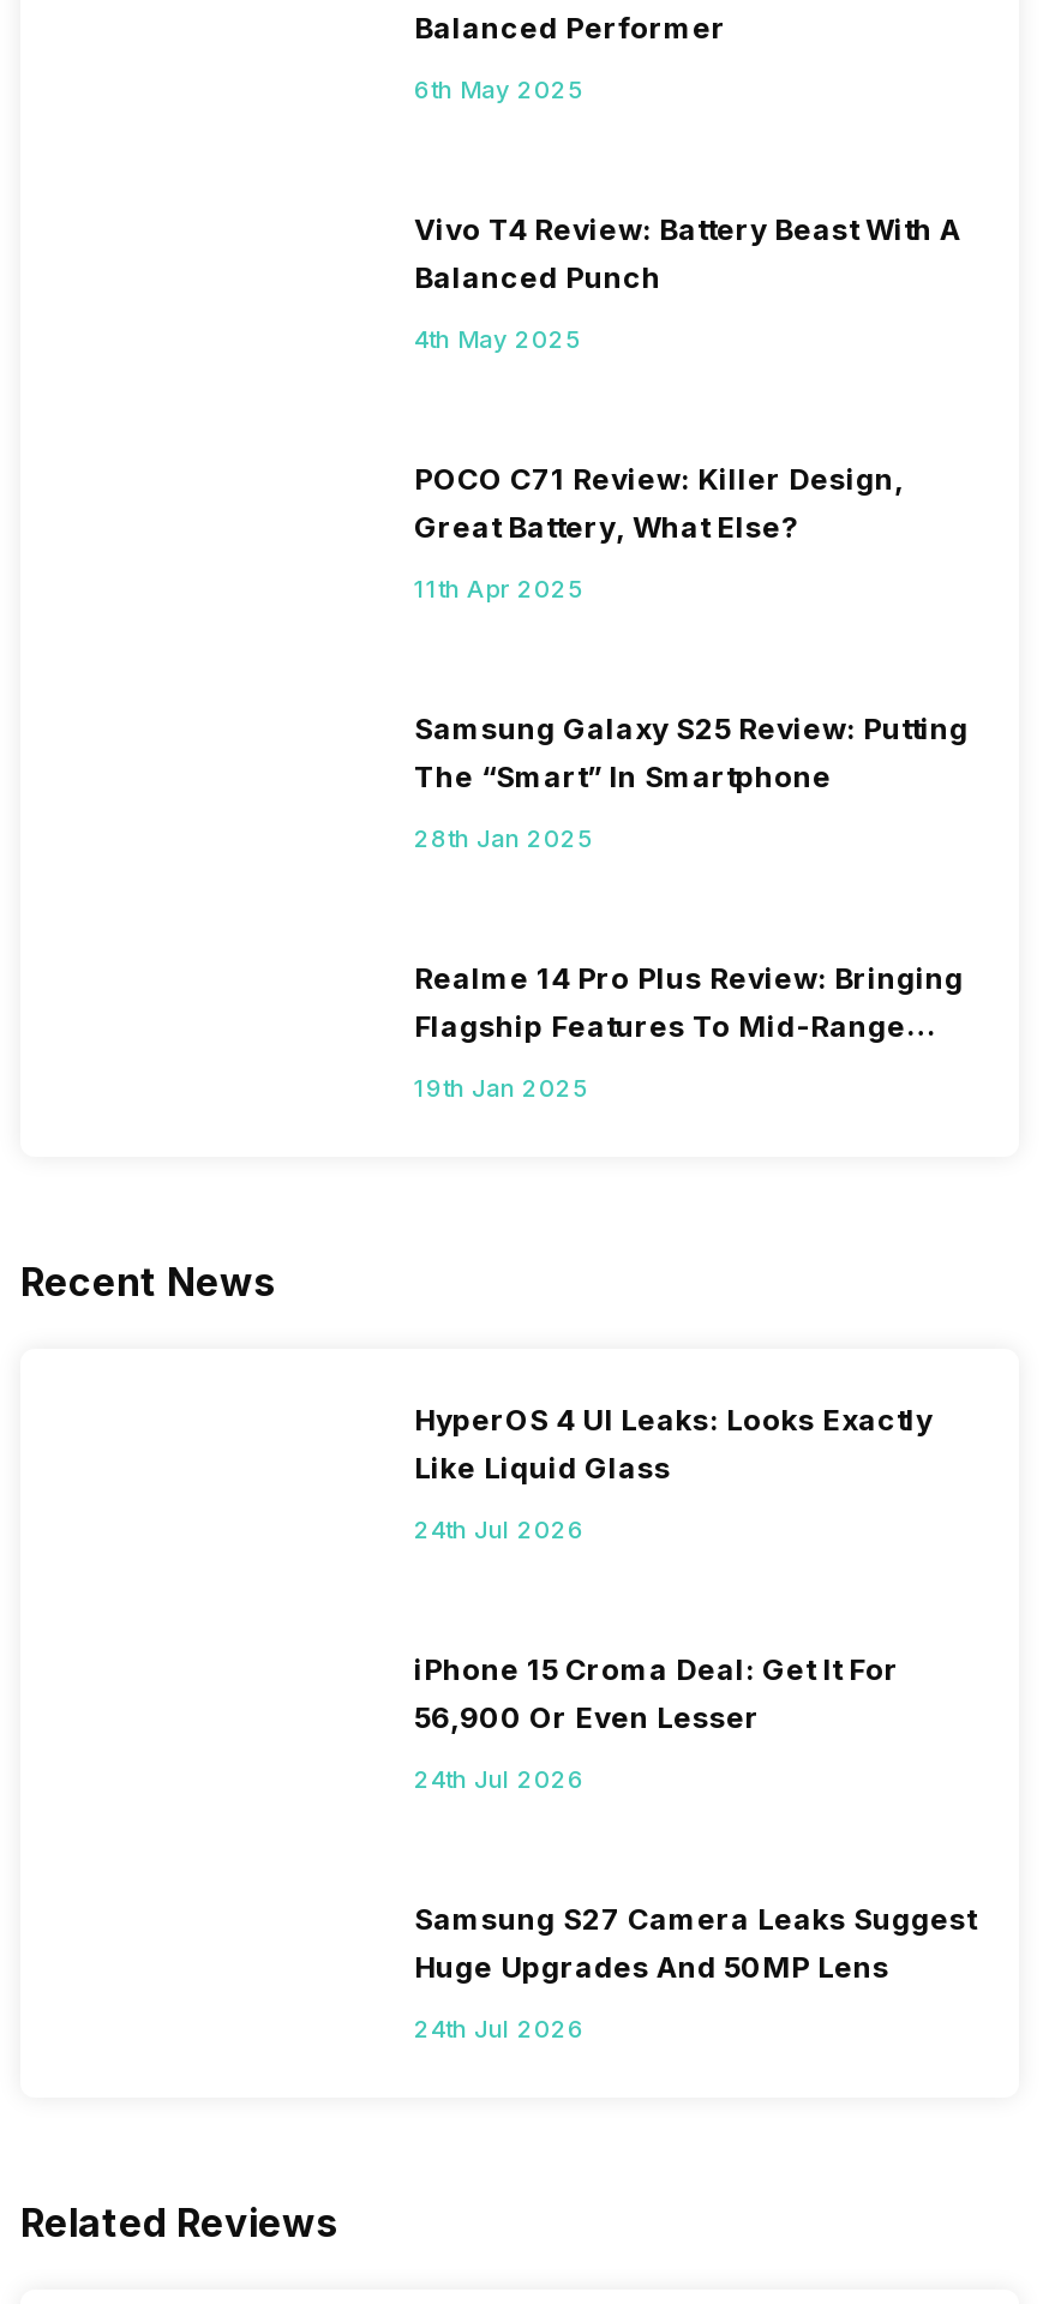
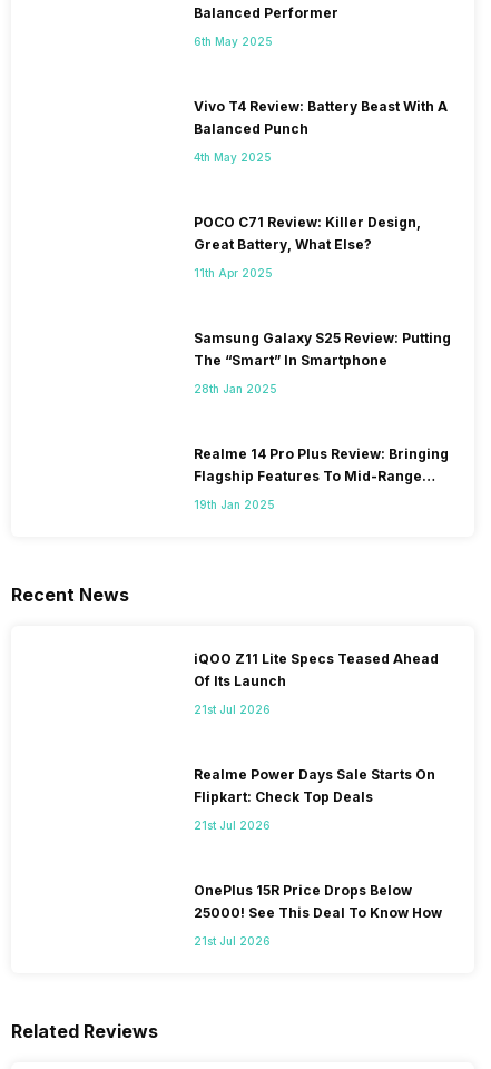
- HyperOS 4 UI Leaks: Looks Exactly
- Like Liquid Glass
+ iQOO Z11 Lite Specs Teased Ahead
+ Of Its Launch

- 24th Jul 2026
+ 21st Jul 2026

- iPhone 15 Croma Deal: Get It For
- 56,900 Or Even Lesser
+ Realme Power Days Sale Starts On
+ Flipkart: Check Top Deals

- 24th Jul 2026
+ 21st Jul 2026

- Samsung S27 Camera Leaks Suggest
- Huge Upgrades And 50MP Lens
+ OnePlus 15R Price Drops Below
+ 25000! See This Deal To Know How

- 24th Jul 2026
+ 21st Jul 2026
